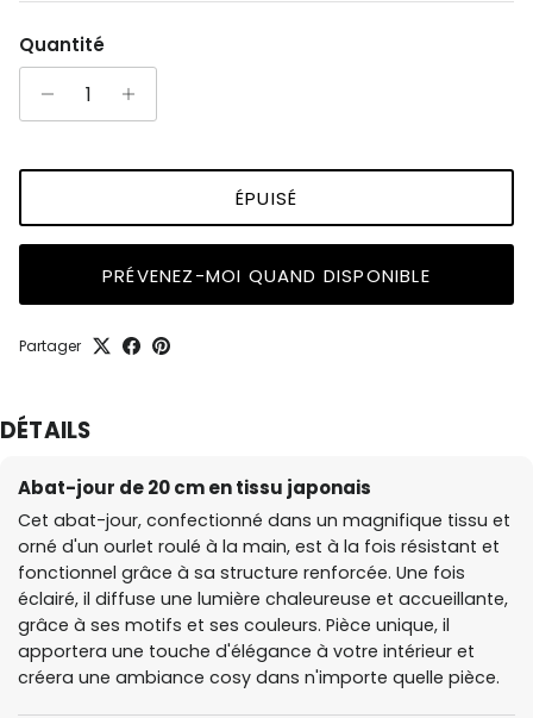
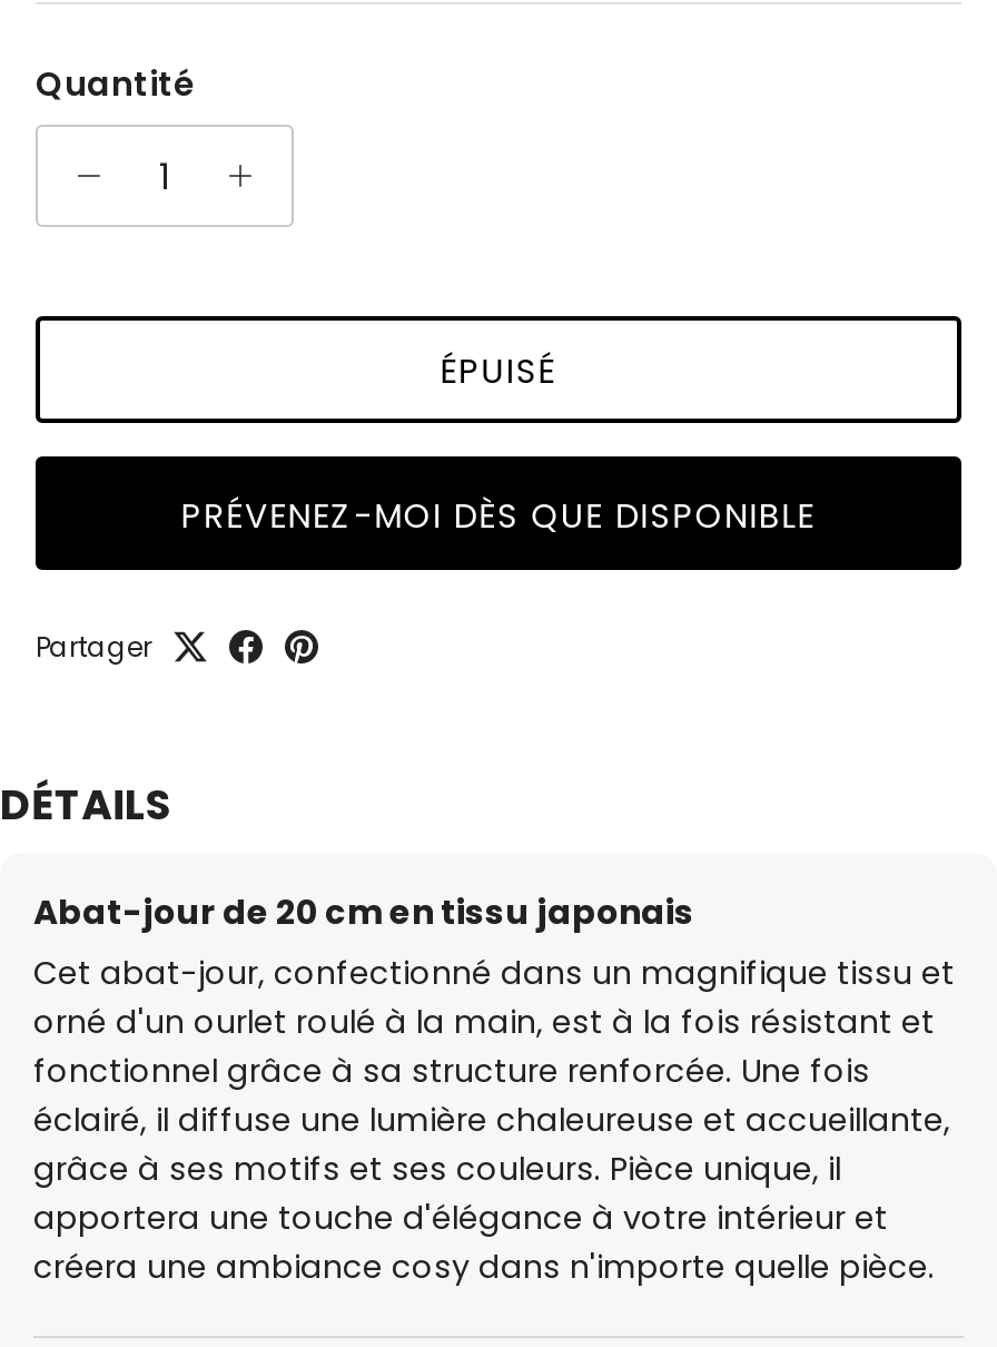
- PRÉVENEZ-MOI QUAND DISPONIBLE
+ PRÉVENEZ-MOI DÈS QUE DISPONIBLE
